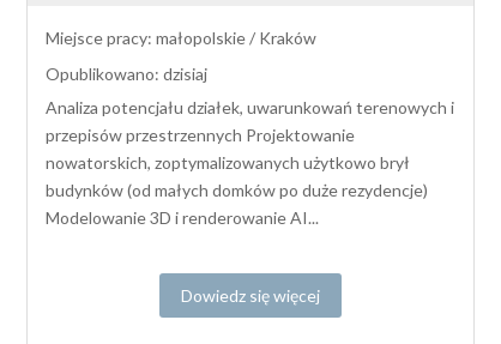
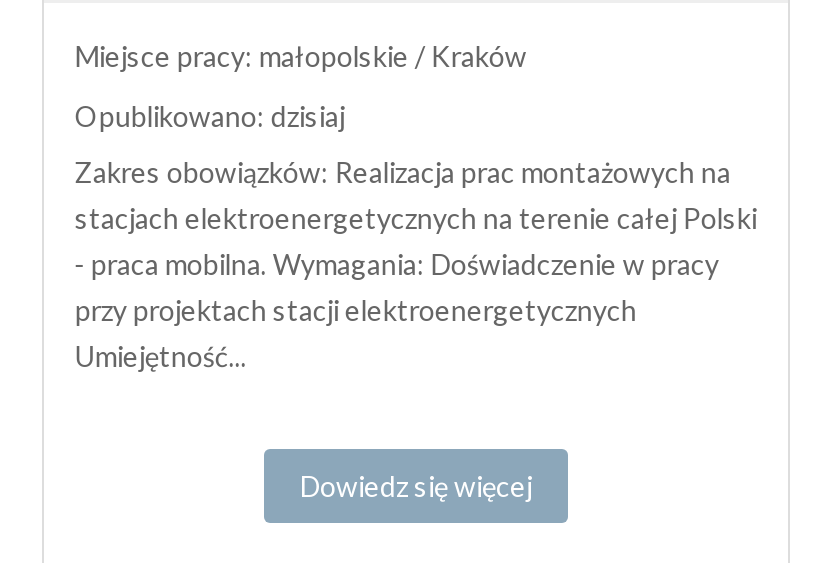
- Analiza potencjału działek, uwarunkowań terenowych i
- przepisów przestrzennych Projektowanie
- nowatorskich, zoptymalizowanych użytkowo brył
- budynków (od małych domków po duże rezydencje)
- Modelowanie 3D i renderowanie AI...
+ Zakres obowiązków: Realizacja prac montażowych na
+ stacjach elektroenergetycznych na terenie całej Polski
+ - praca mobilna. Wymagania: Doświadczenie w pracy
+ przy projektach stacji elektroenergetycznych
+ Umiejętność...
